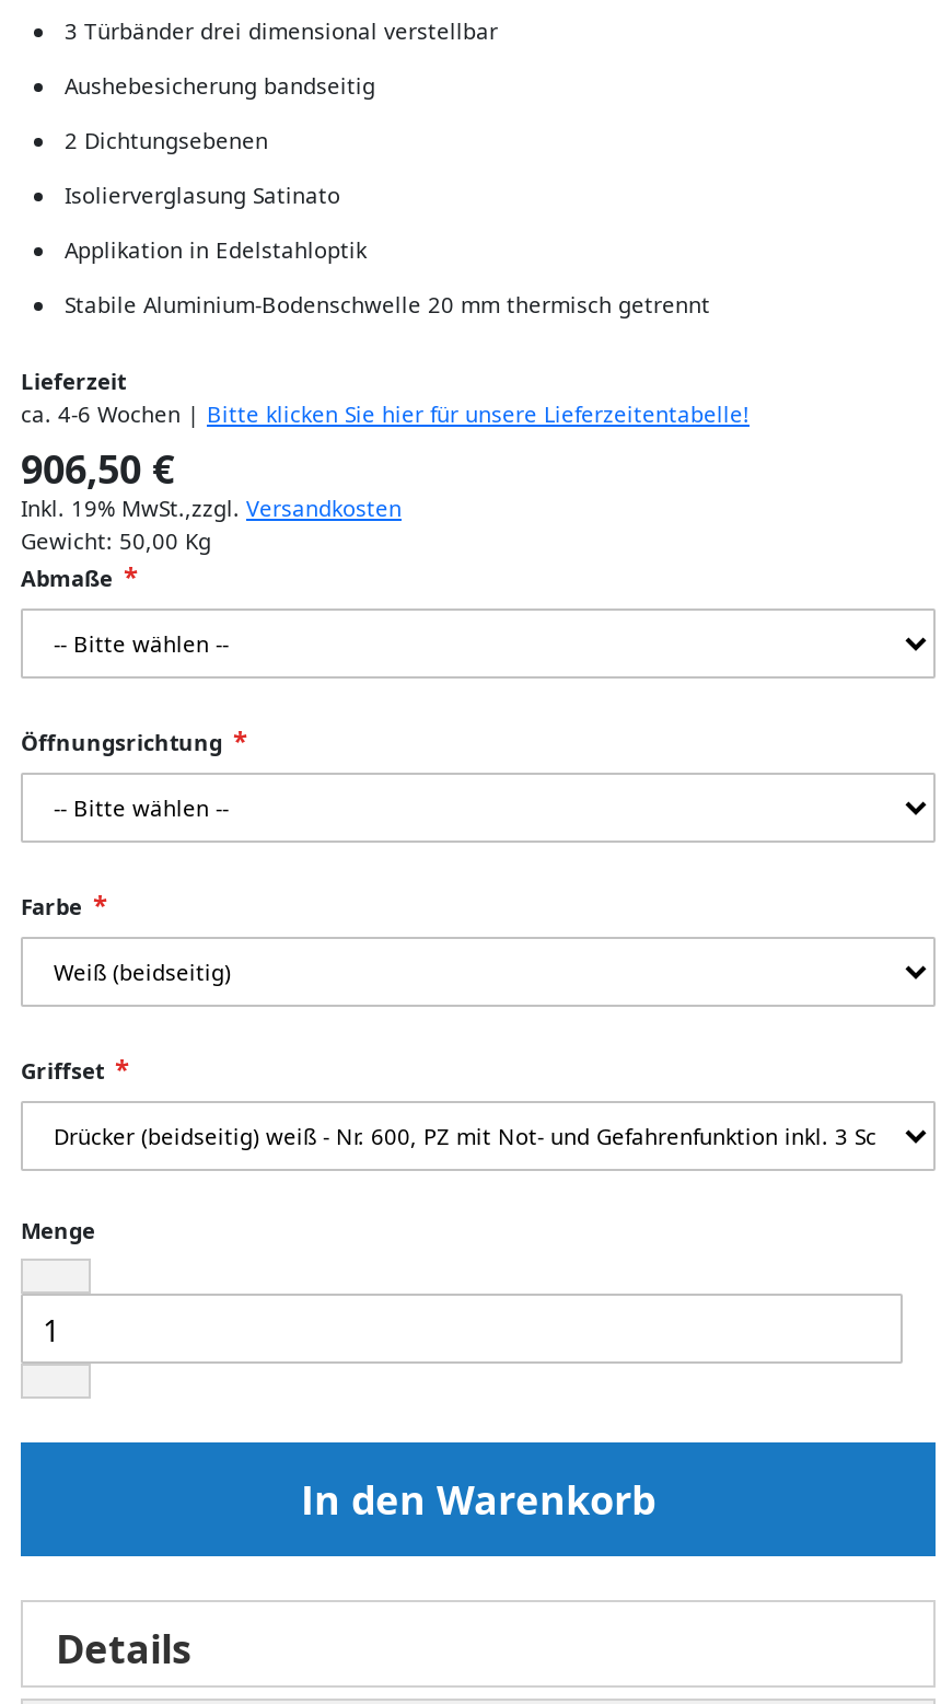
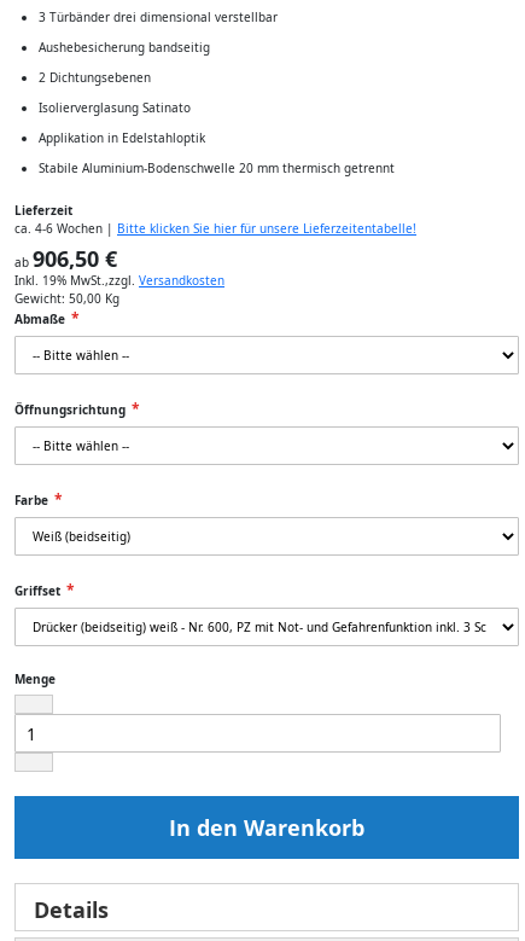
- 906,50 €
+ ab 906,50 €
